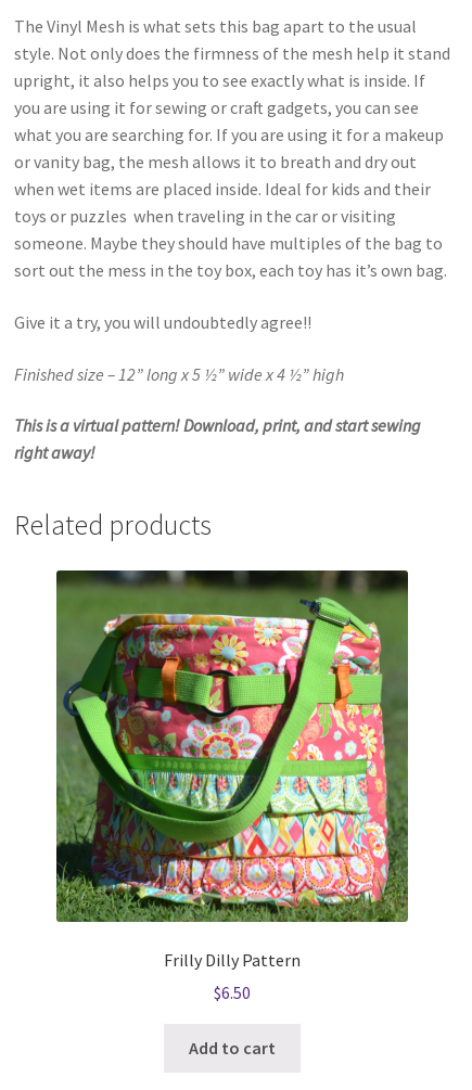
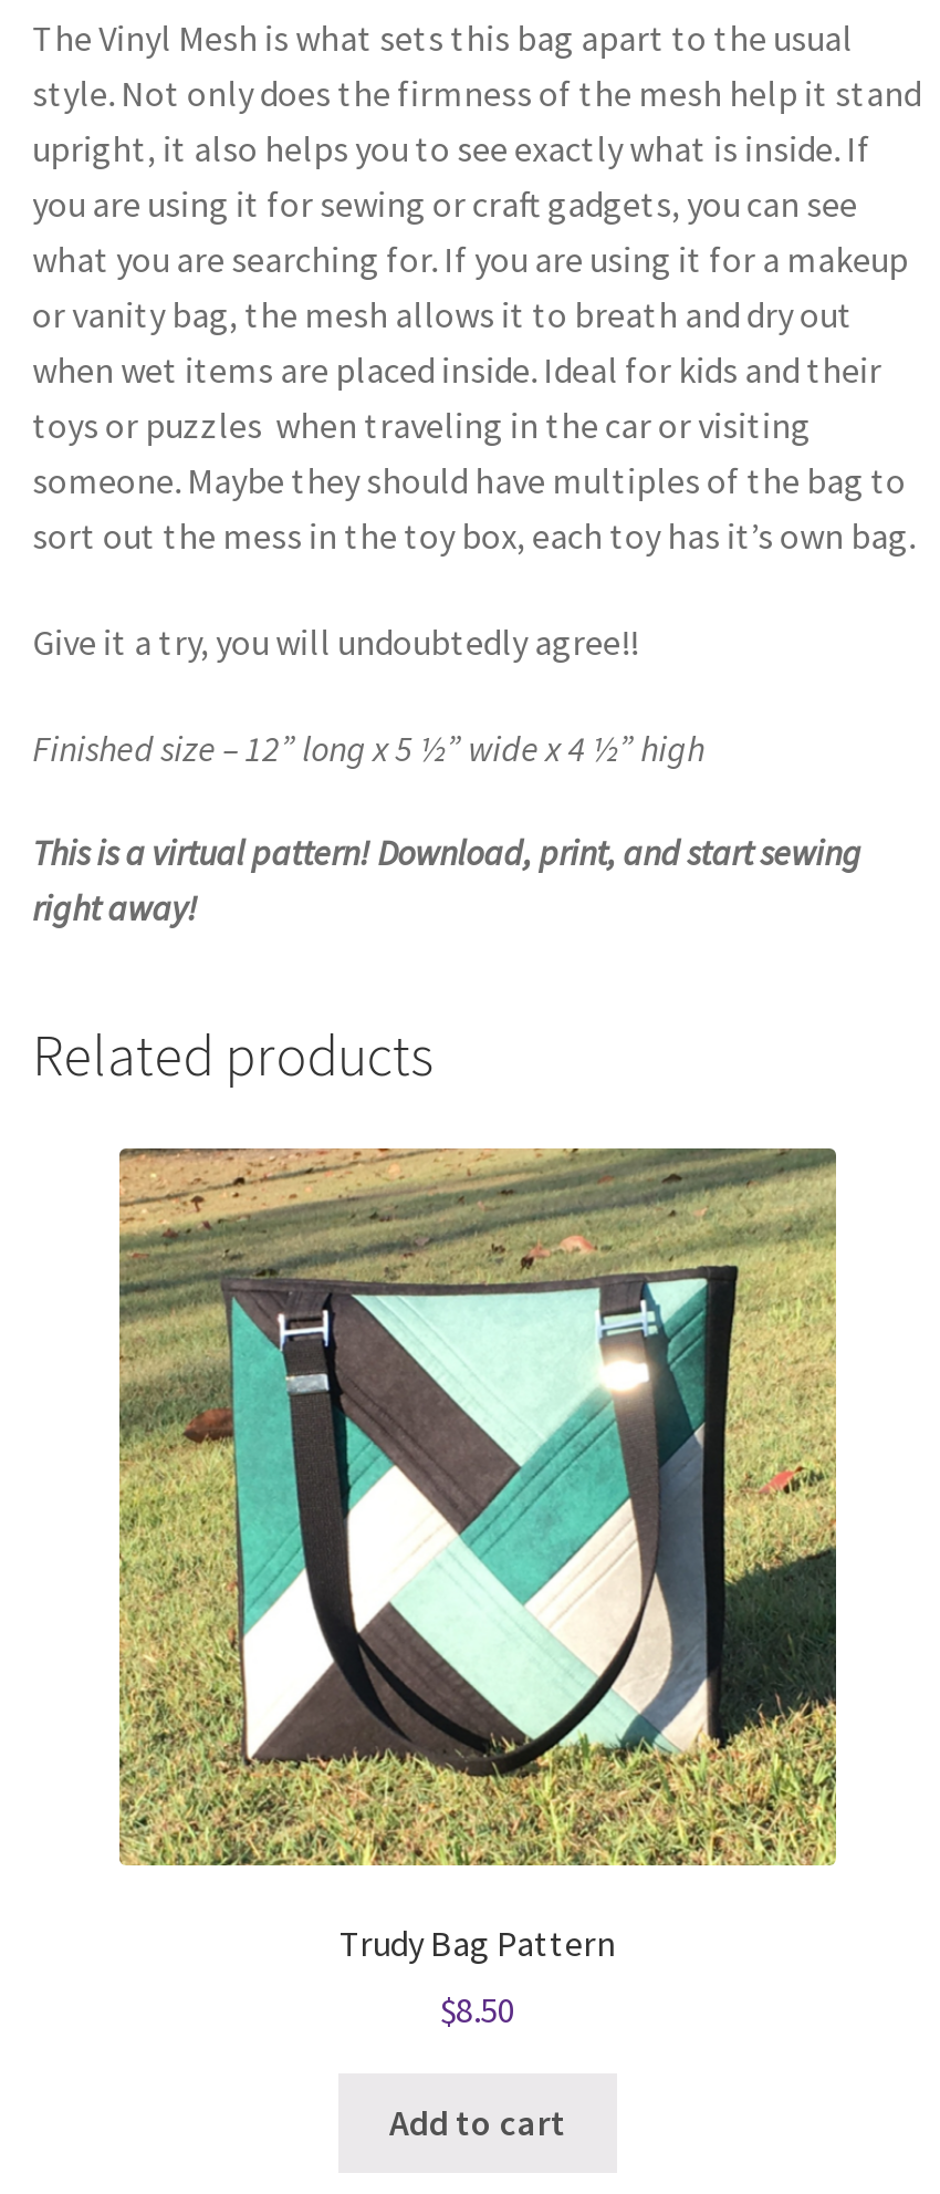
- [image]
- Frilly Dilly Pattern
+ [image]
+ Trudy Bag Pattern

- $6.50
+ $8.50
